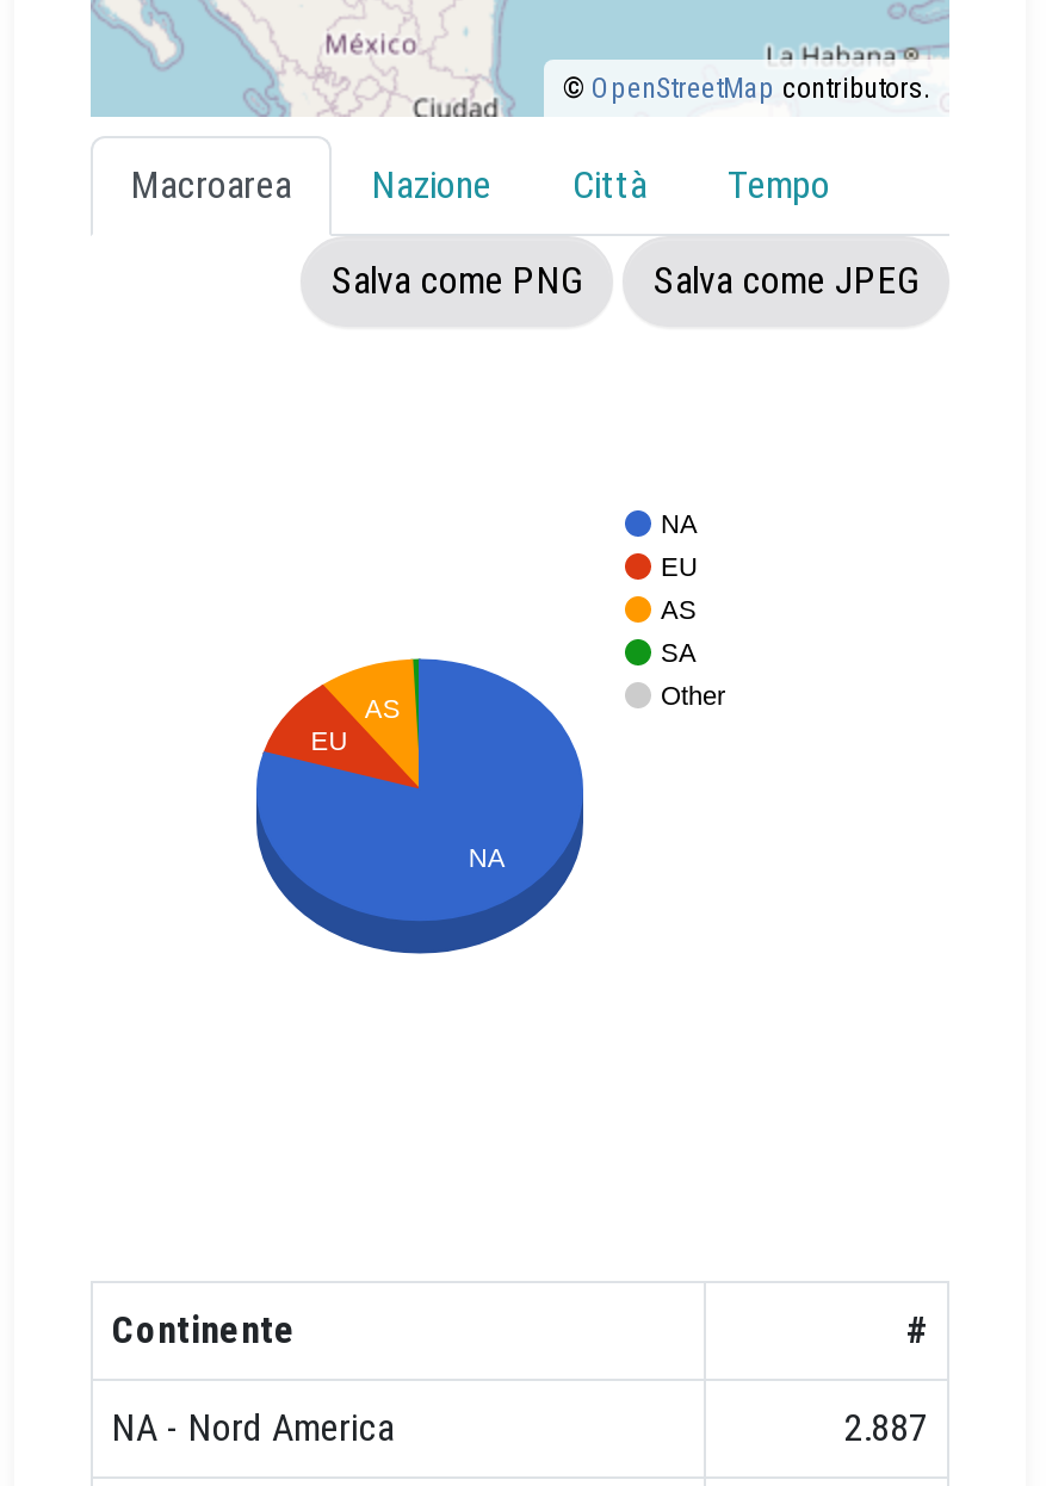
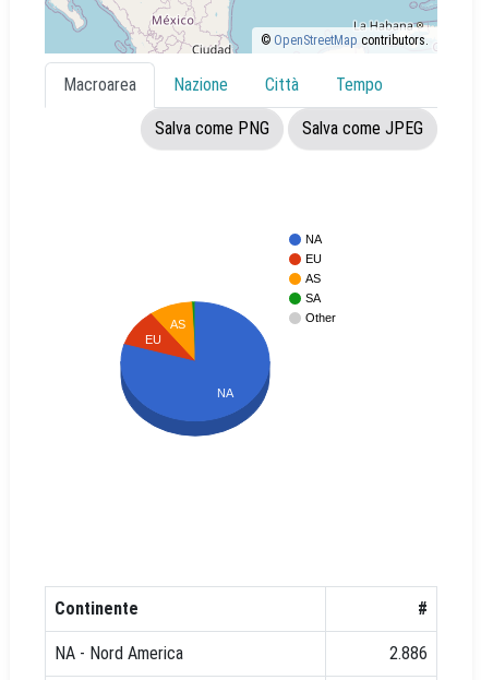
- 2.887
+ 2.886
